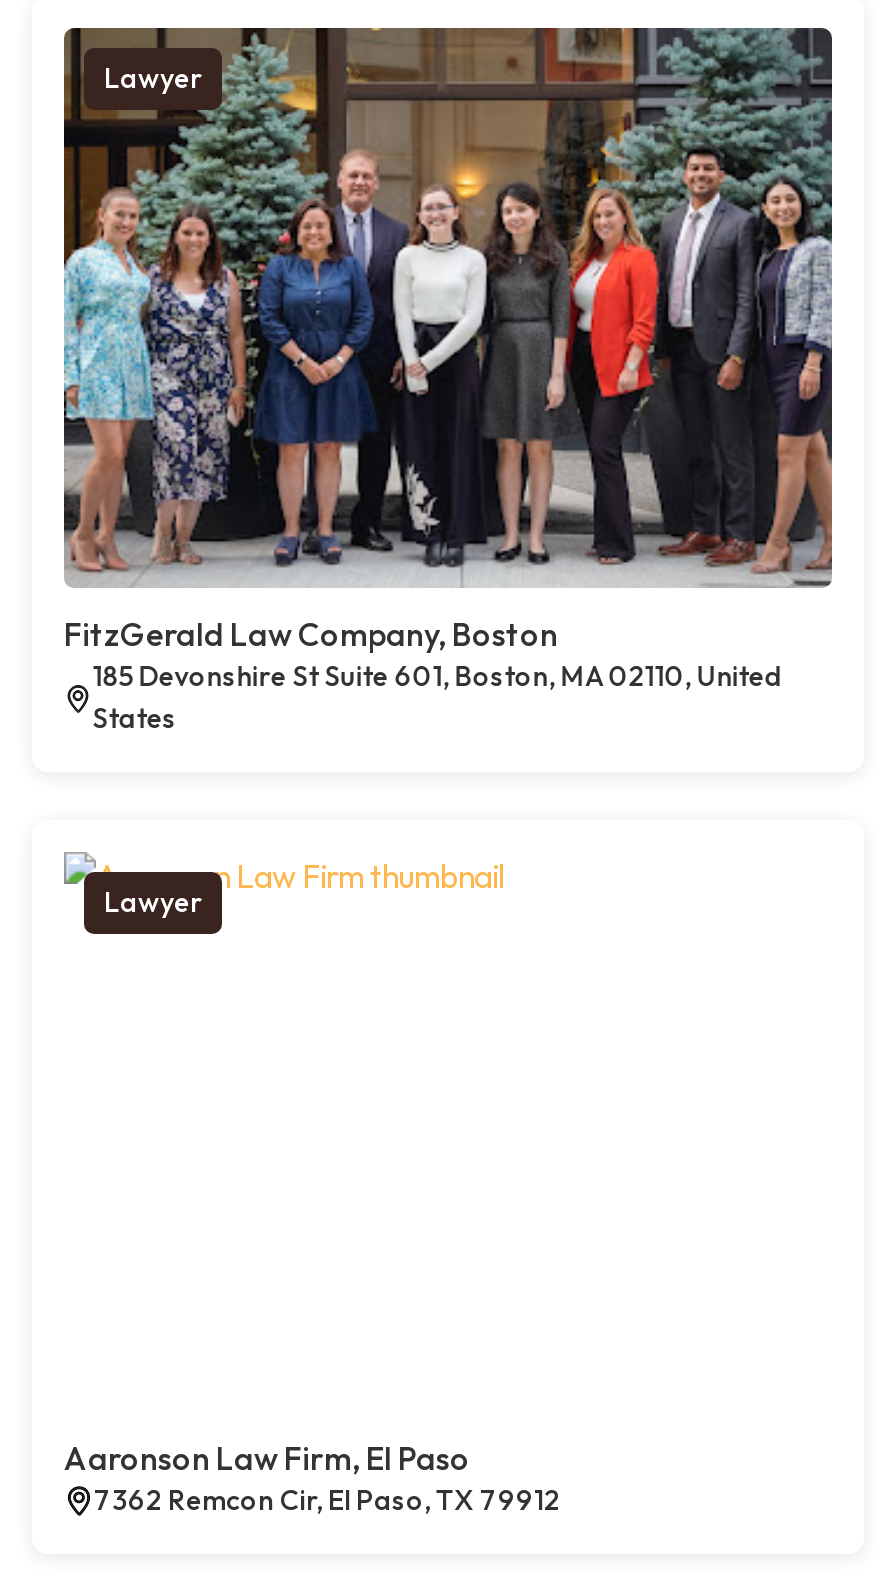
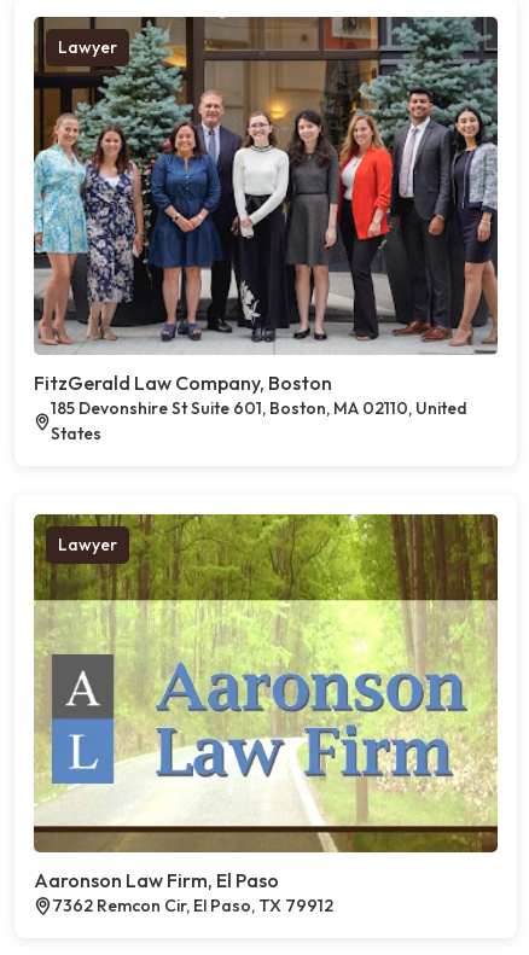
+ [image]
